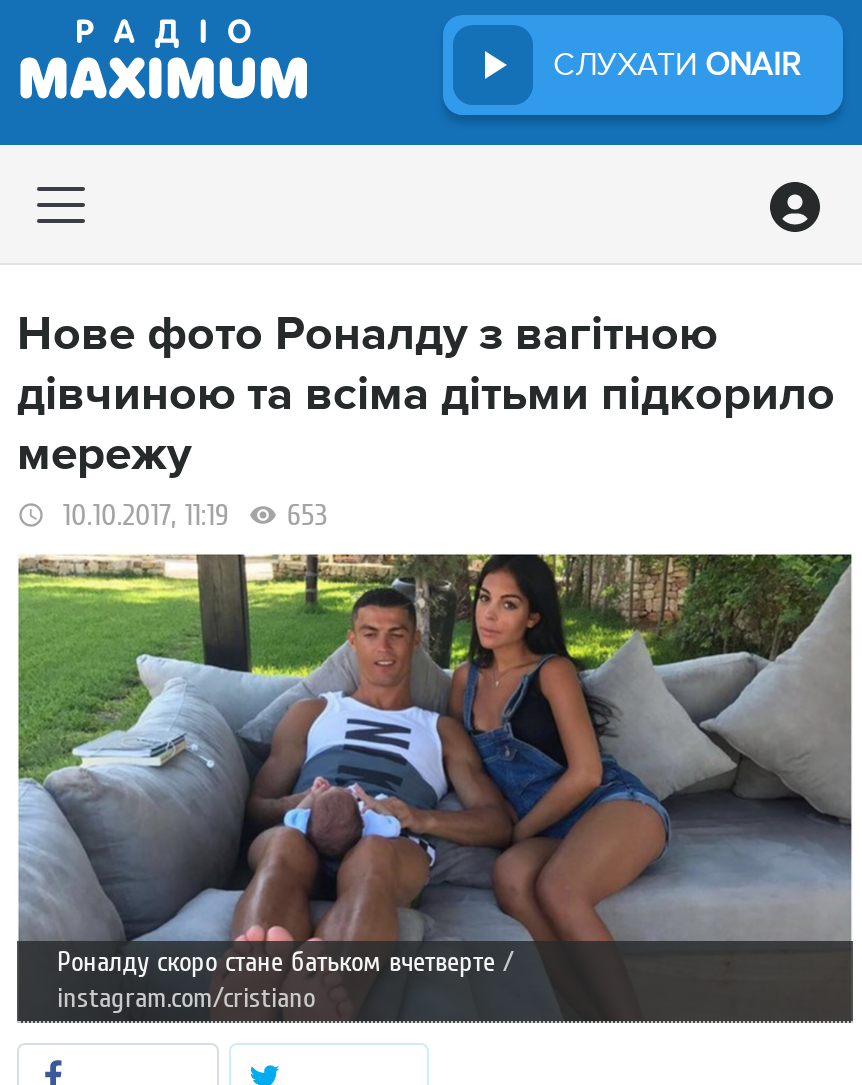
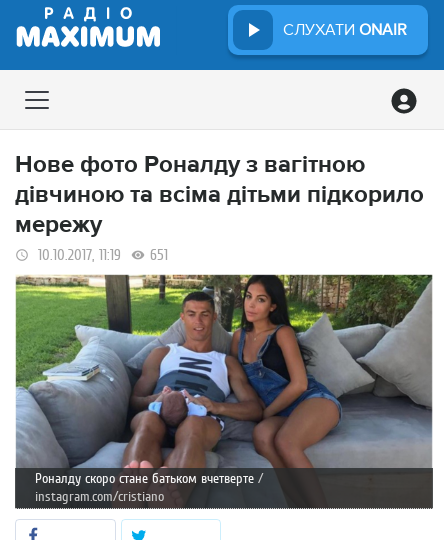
- 10.10.2017, 11:19 653
+ 10.10.2017, 11:19 651
